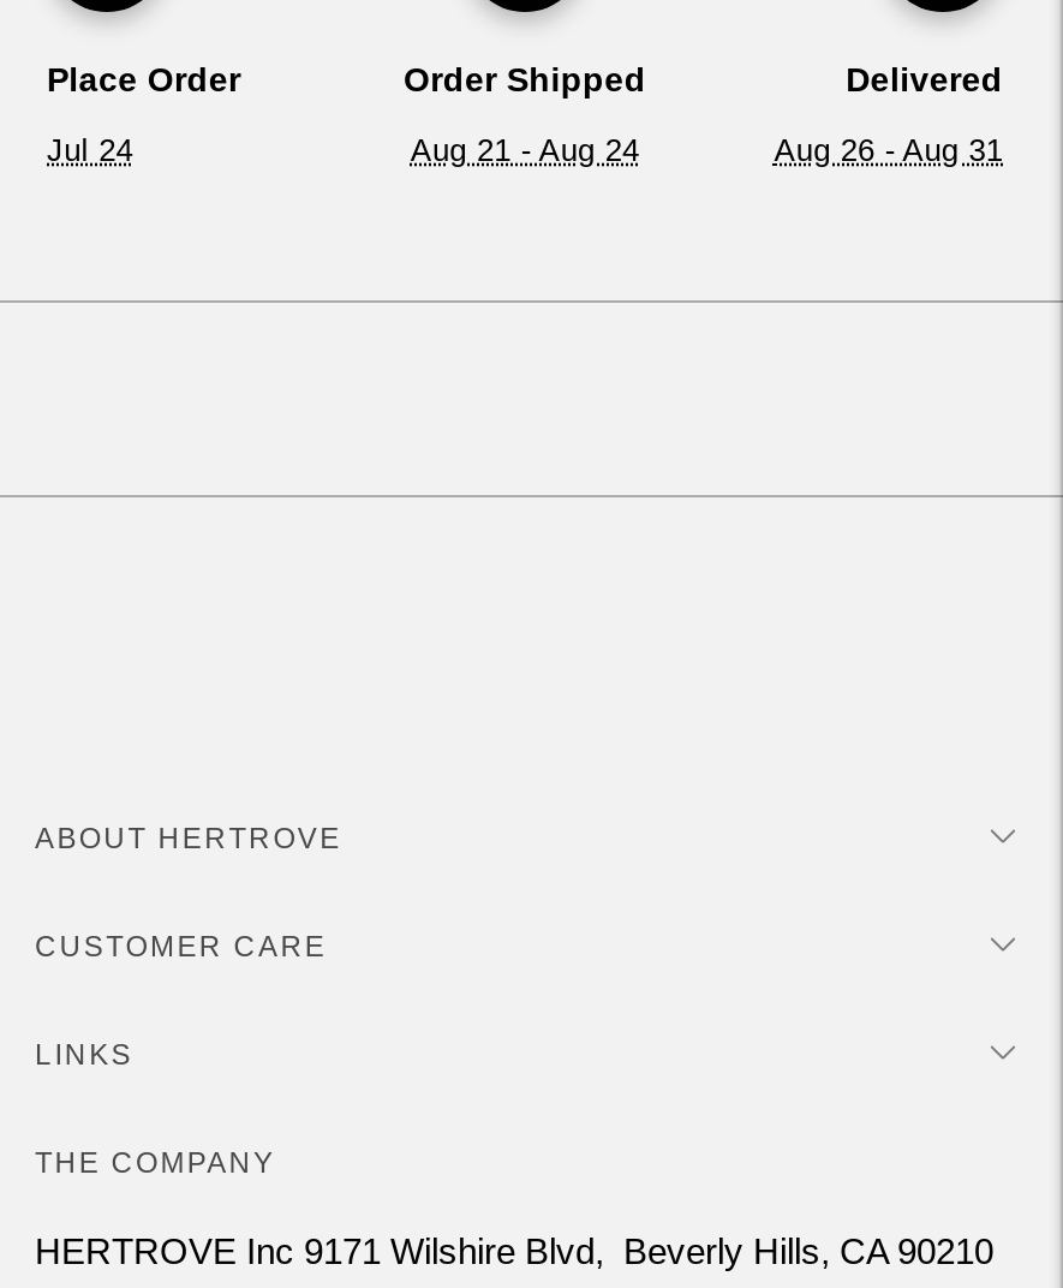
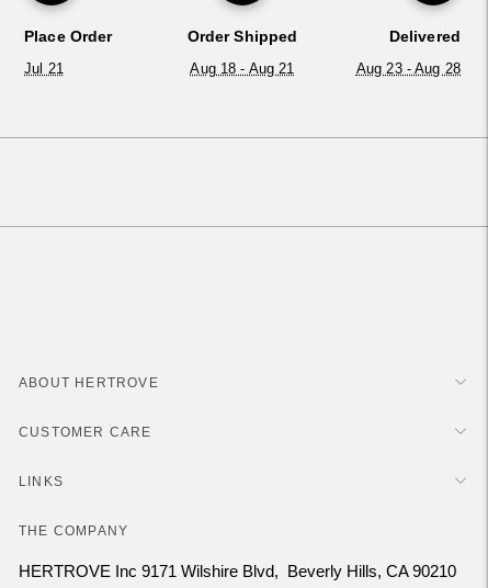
- Jul 24
+ Jul 21

- Aug 21 - Aug 24
+ Aug 18 - Aug 21

- Aug 26 - Aug 31
+ Aug 23 - Aug 28
